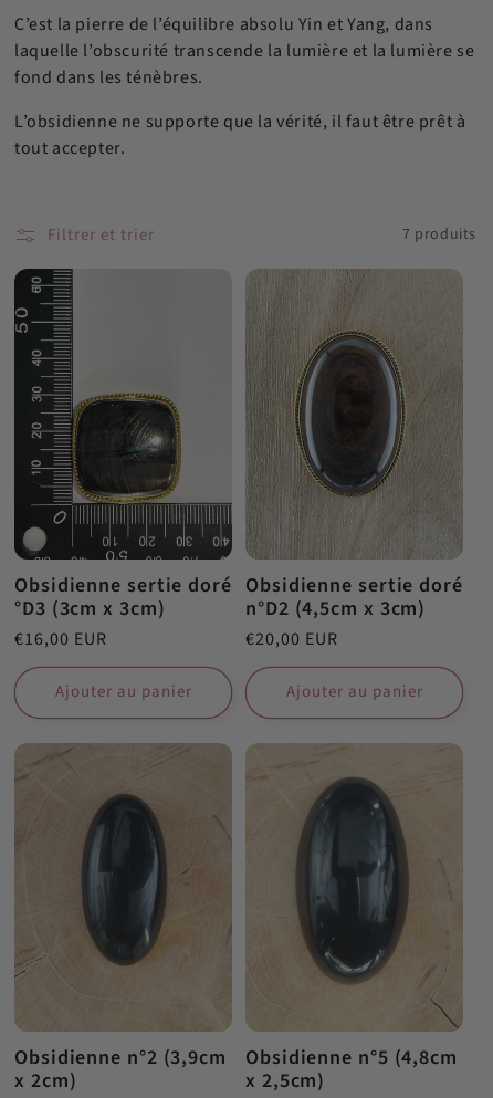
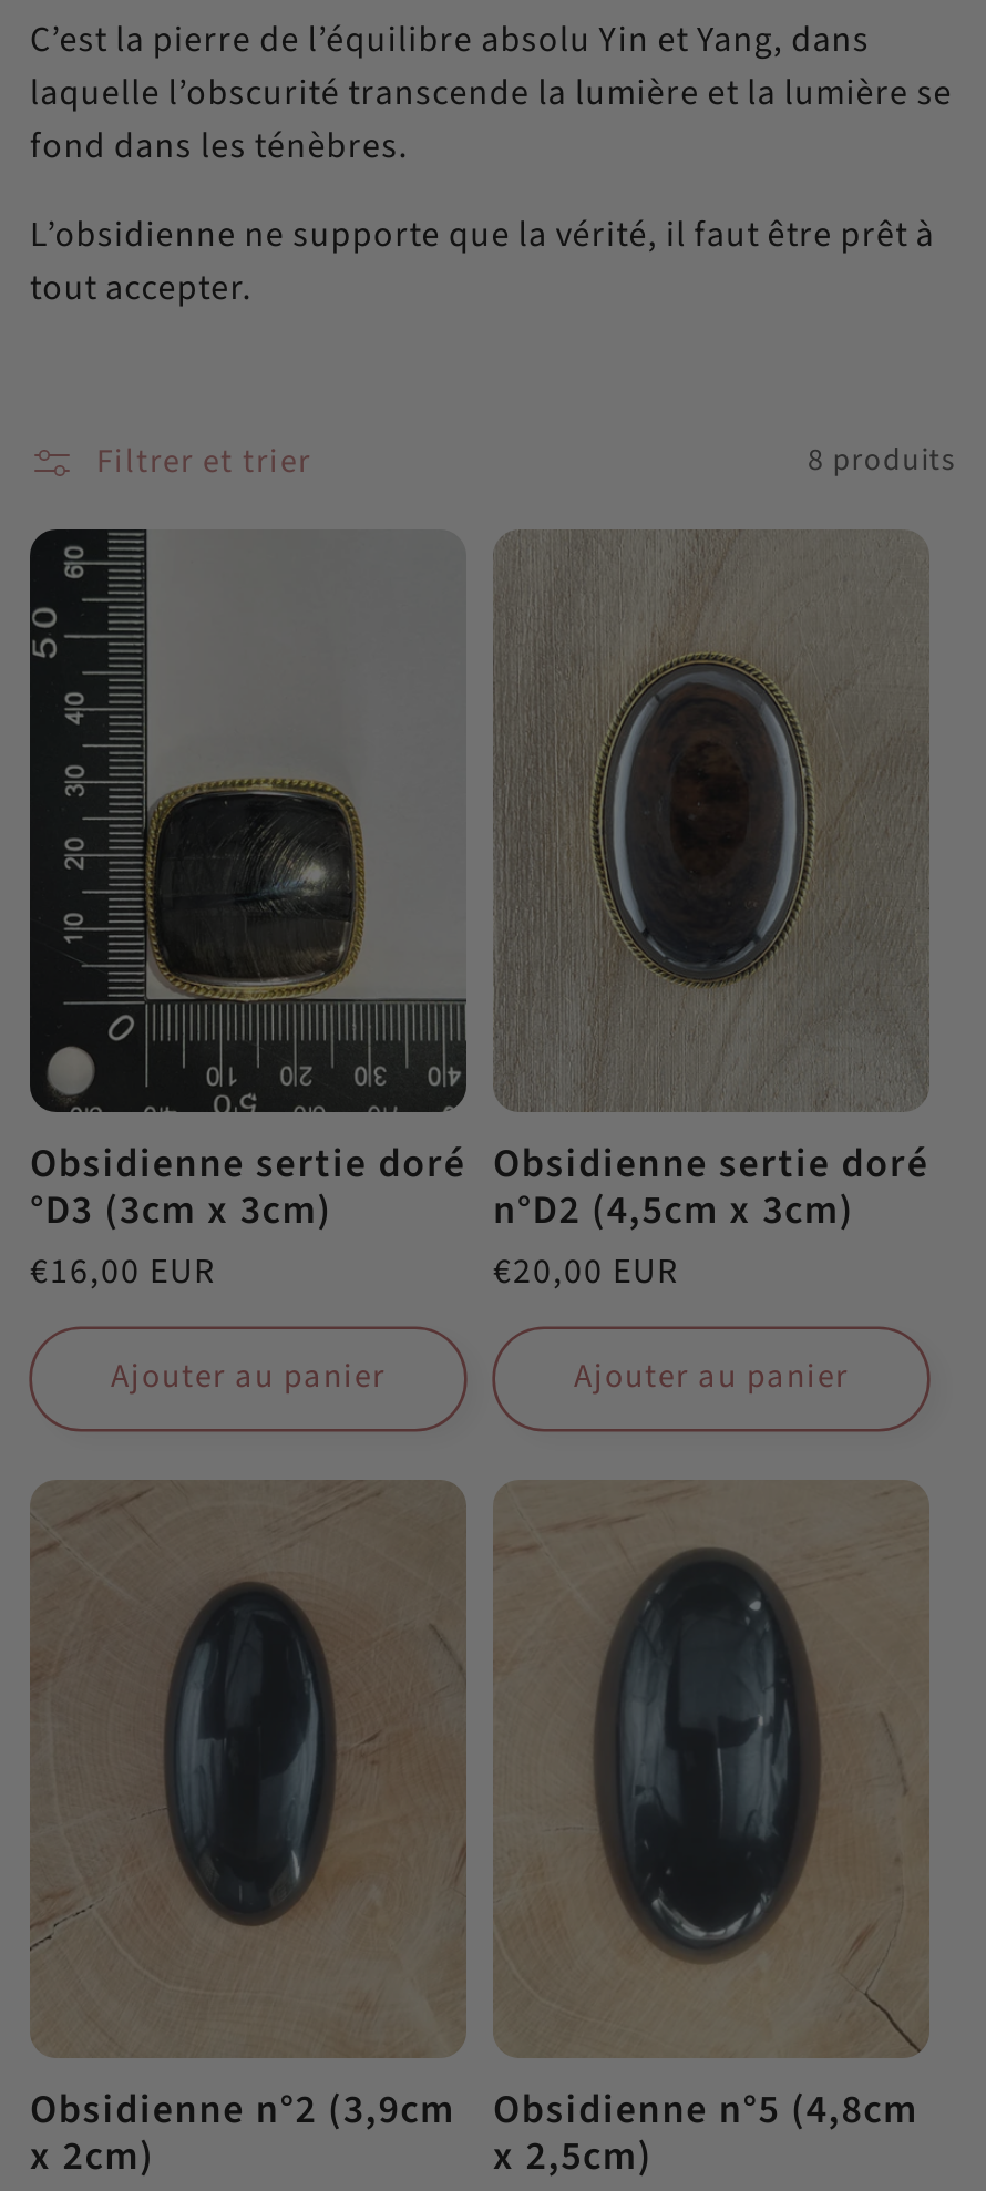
- 7 produits
+ 8 produits
